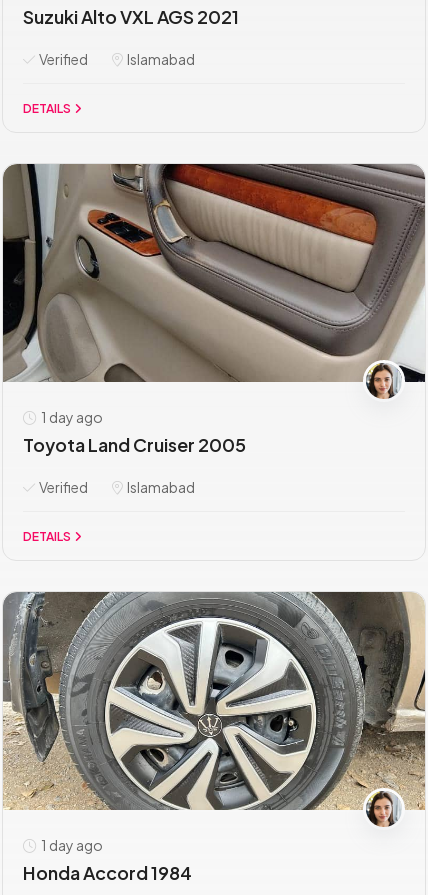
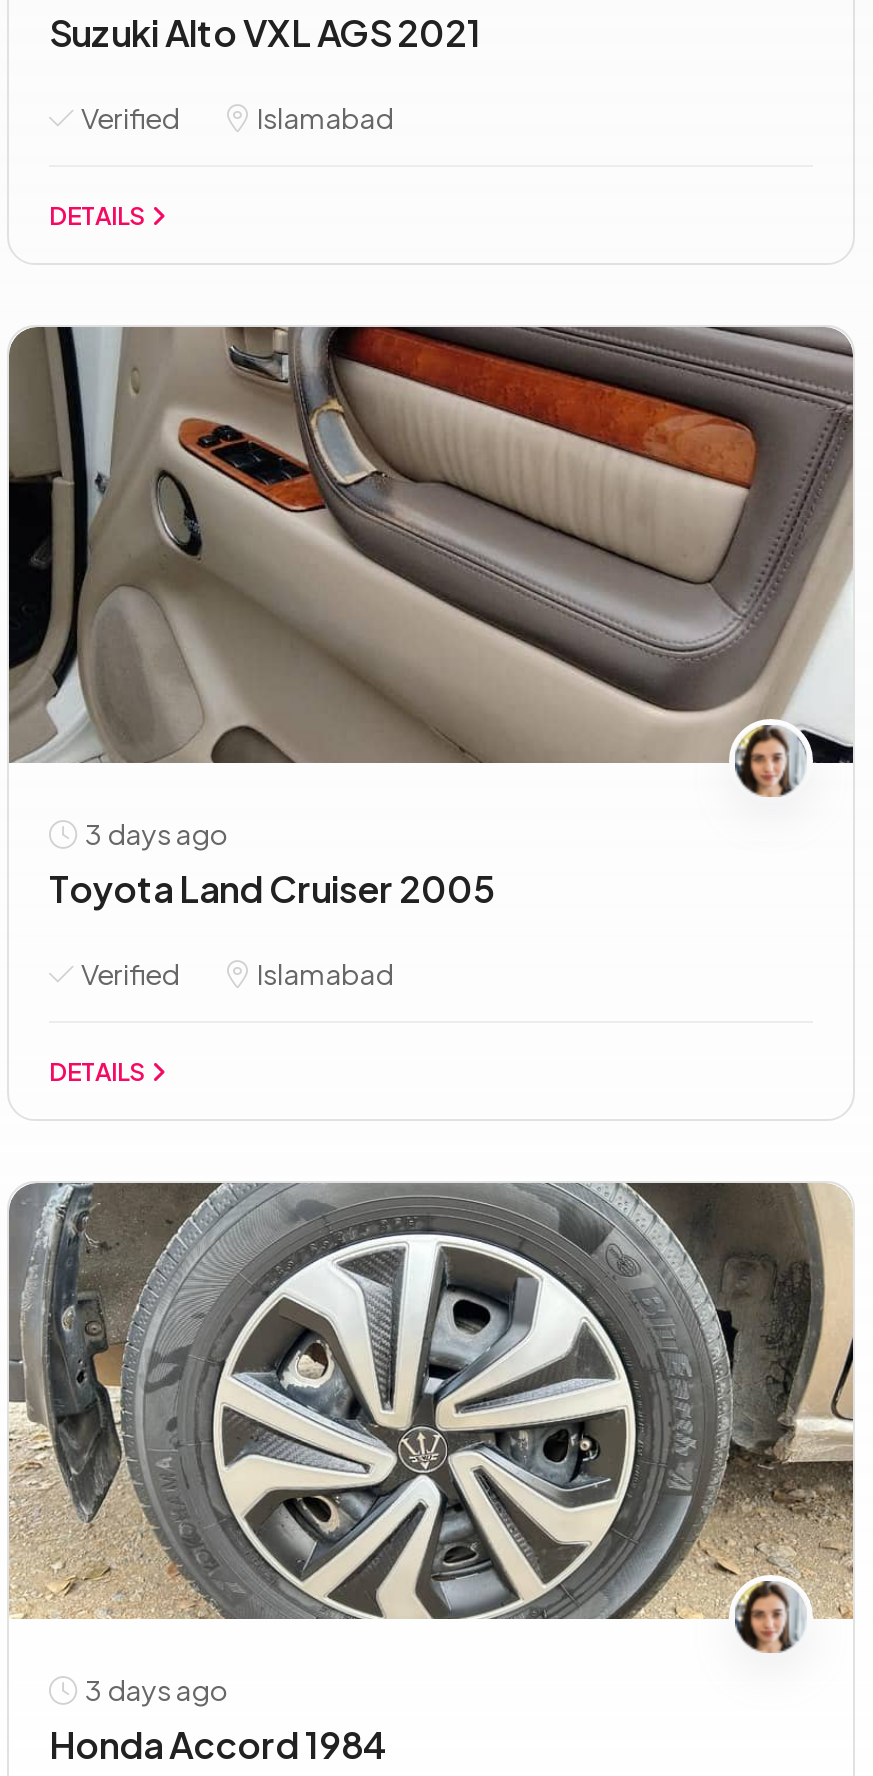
- 1 day ago
+ 3 days ago

- 1 day ago
+ 3 days ago
